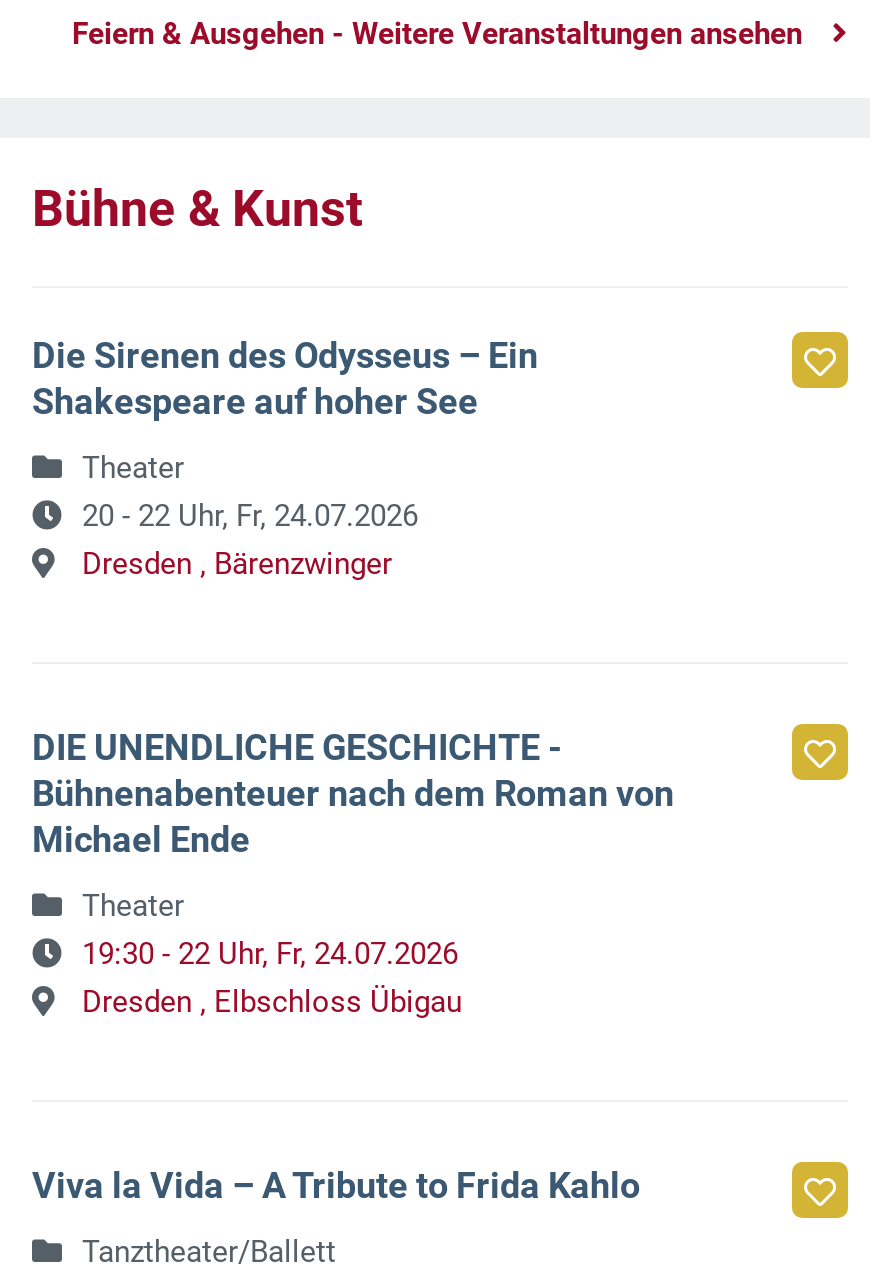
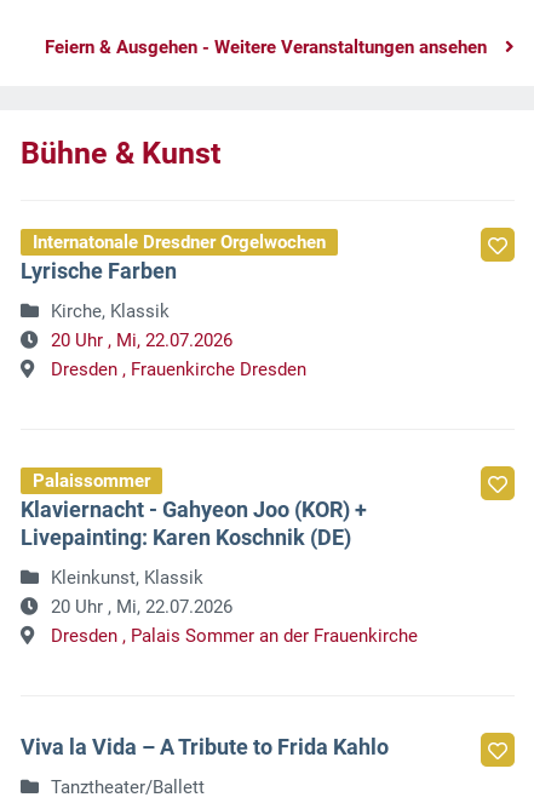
- Die Sirenen des Odysseus – Ein
- Shakespeare auf hoher See
+ Internatonale Dresdner Orgelwochen
+ Lyrische Farben

- Theater
- 20 - 22 Uhr, Fr, 24.07.2026
- Dresden , Bärenzwinger
+ Kirche, Klassik
+ 20 Uhr , Mi, 22.07.2026
+ Dresden , Frauenkirche Dresden

- DIE UNENDLICHE GESCHICHTE -
- Bühnenabenteuer nach dem Roman von
- Michael Ende
+ Palaissommer
+ Klaviernacht - Gahyeon Joo (KOR) +
+ Livepainting: Karen Koschnik (DE)

- Theater
- 19:30 - 22 Uhr, Fr, 24.07.2026
- Dresden , Elbschloss Übigau
+ Kleinkunst, Klassik
+ 20 Uhr , Mi, 22.07.2026
+ Dresden , Palais Sommer an der Frauenkirche
